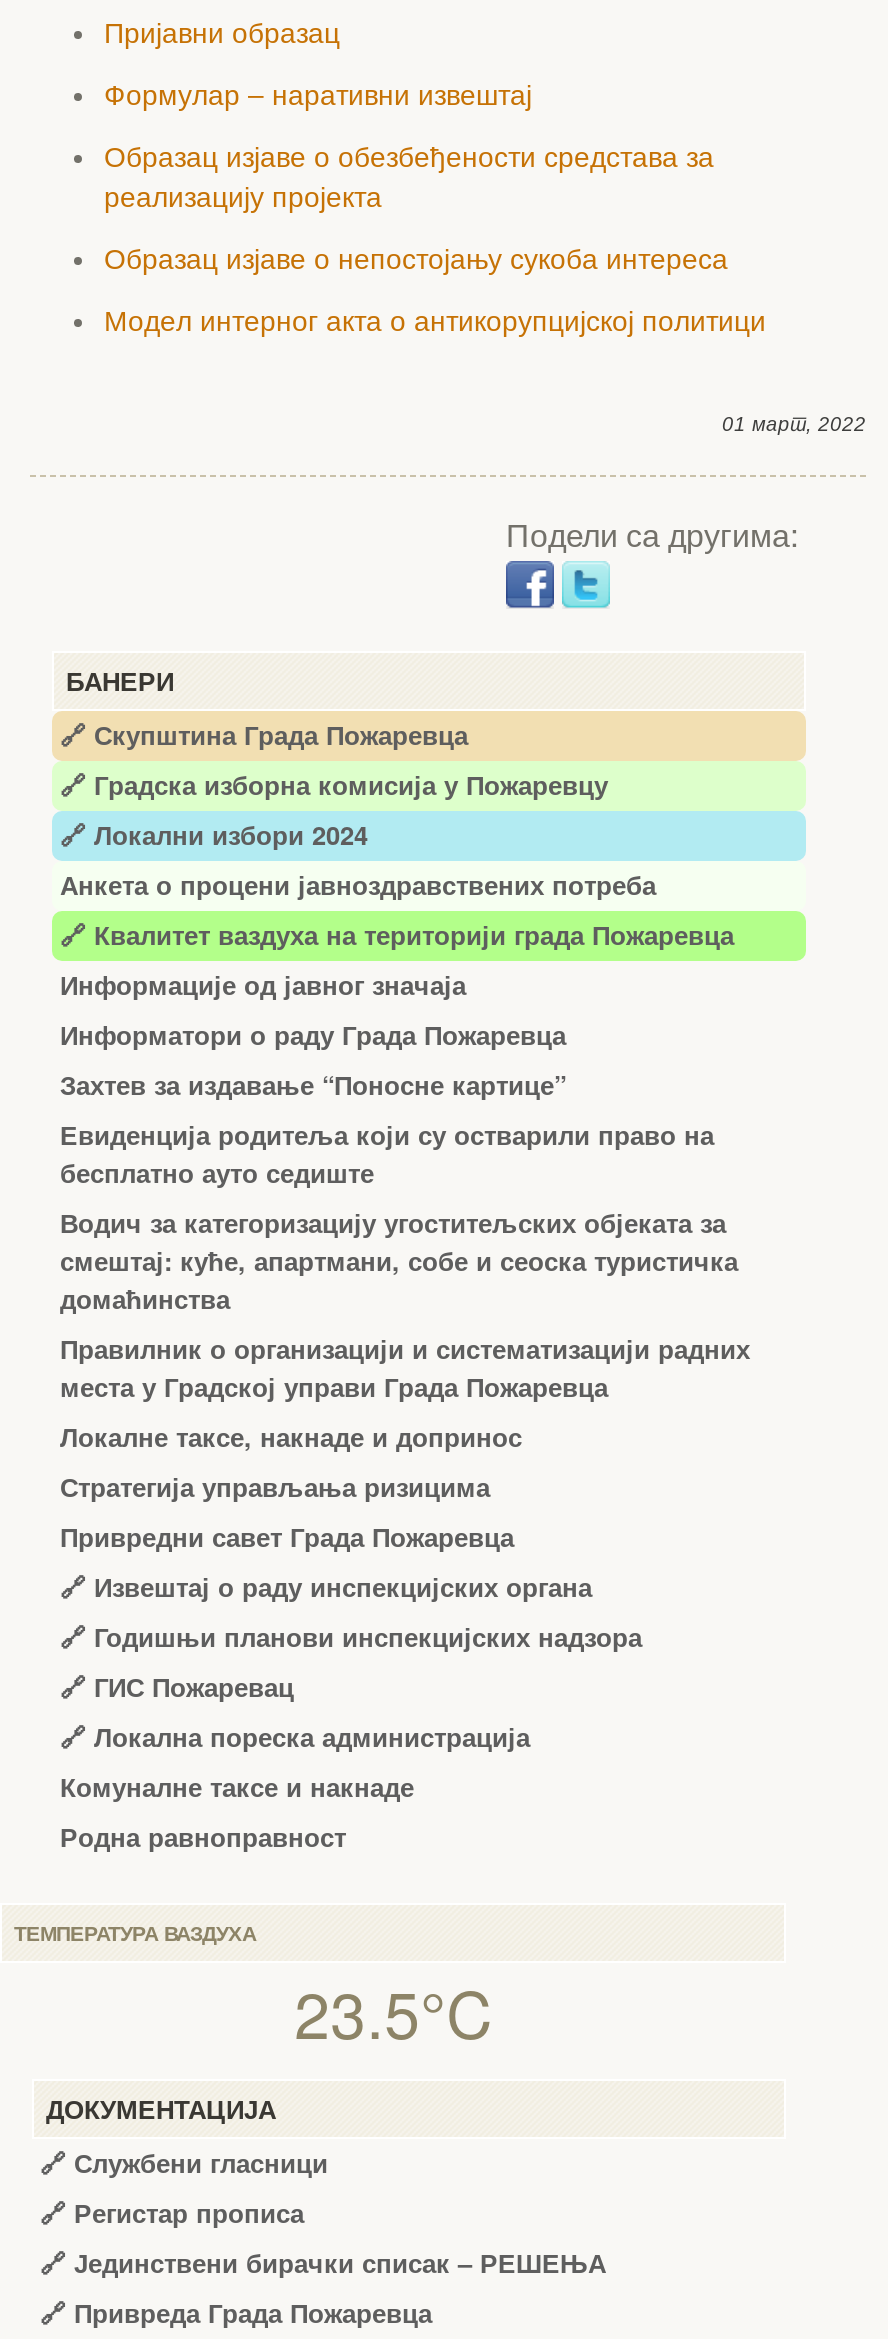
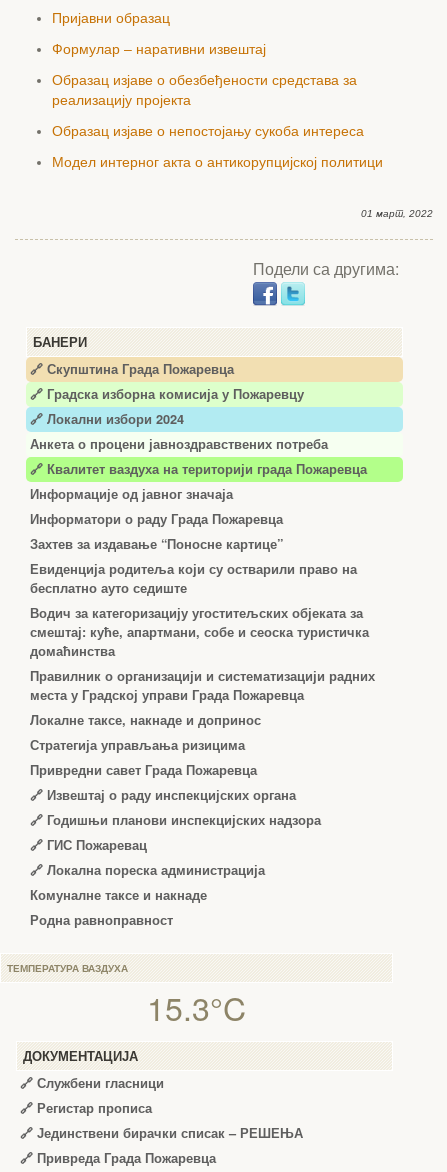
- 23.5°C
+ 15.3°C
